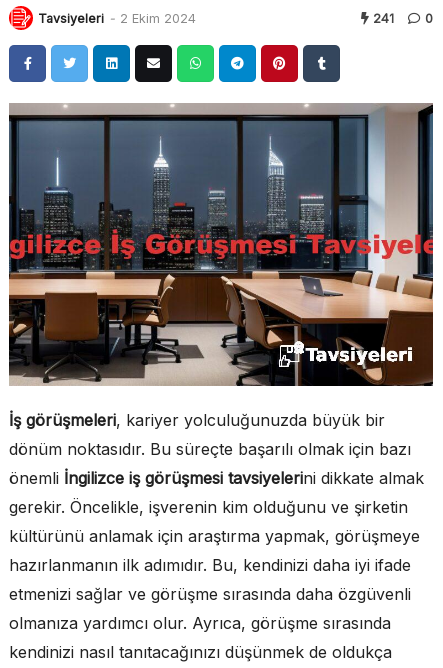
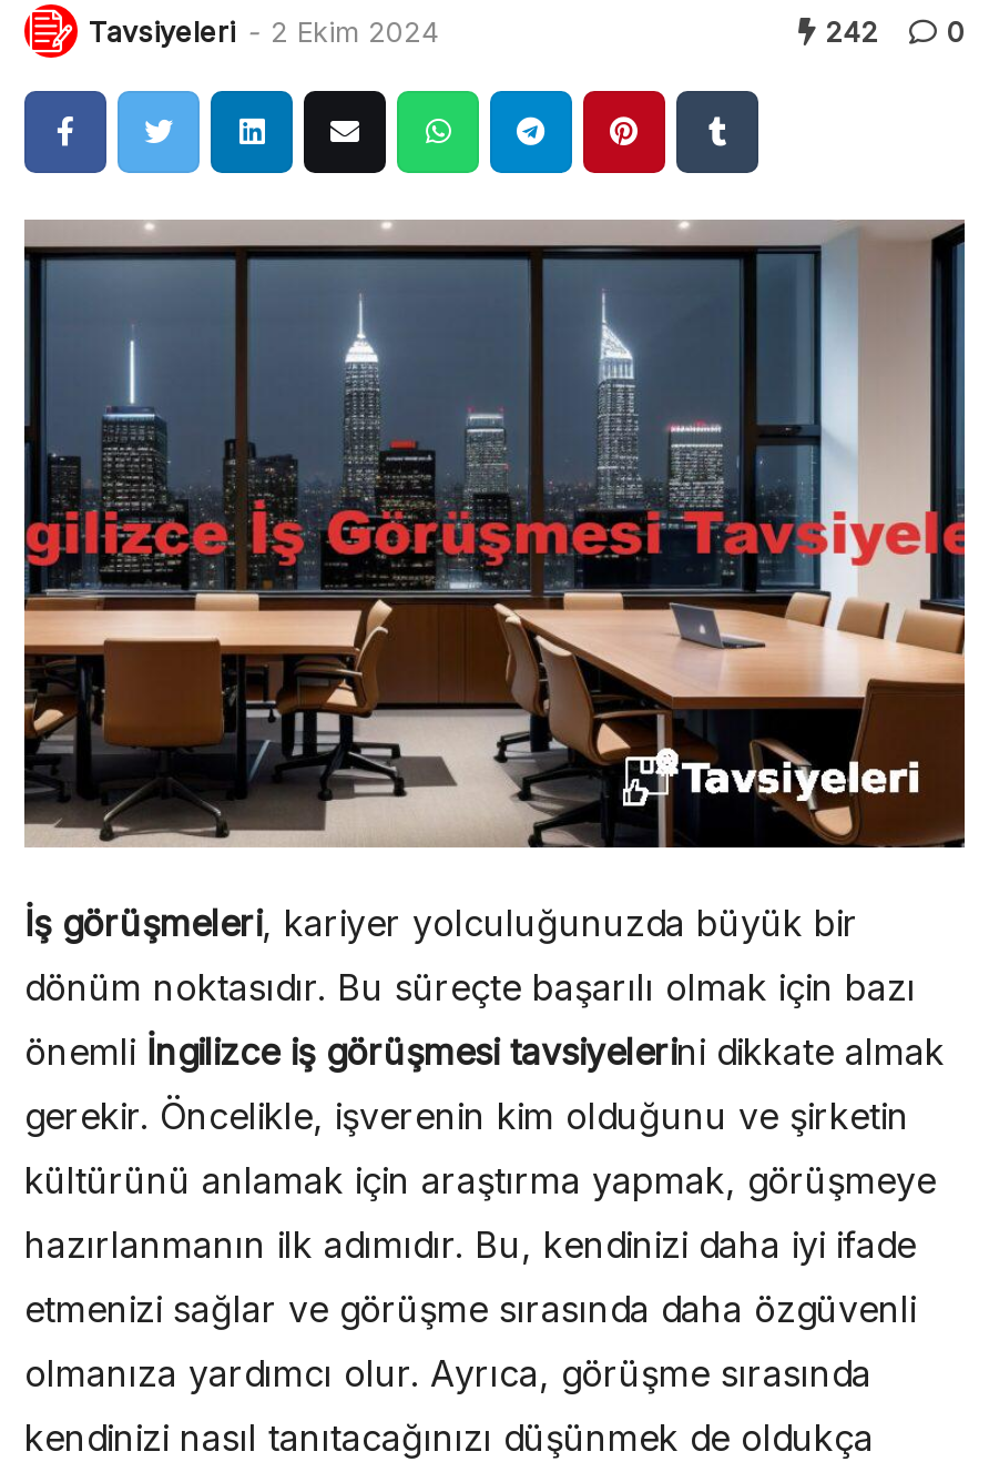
- 241 0
+ 242 0
